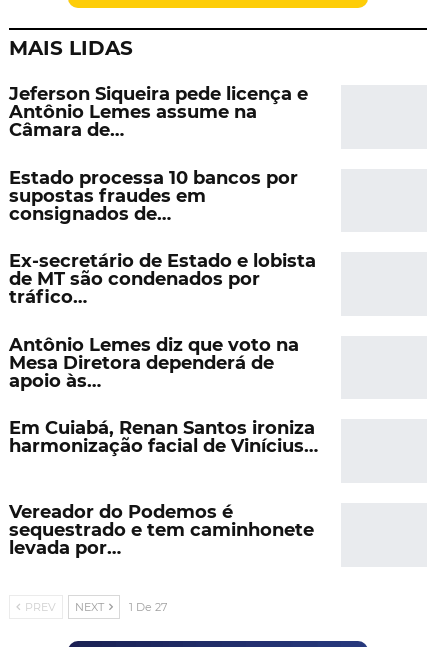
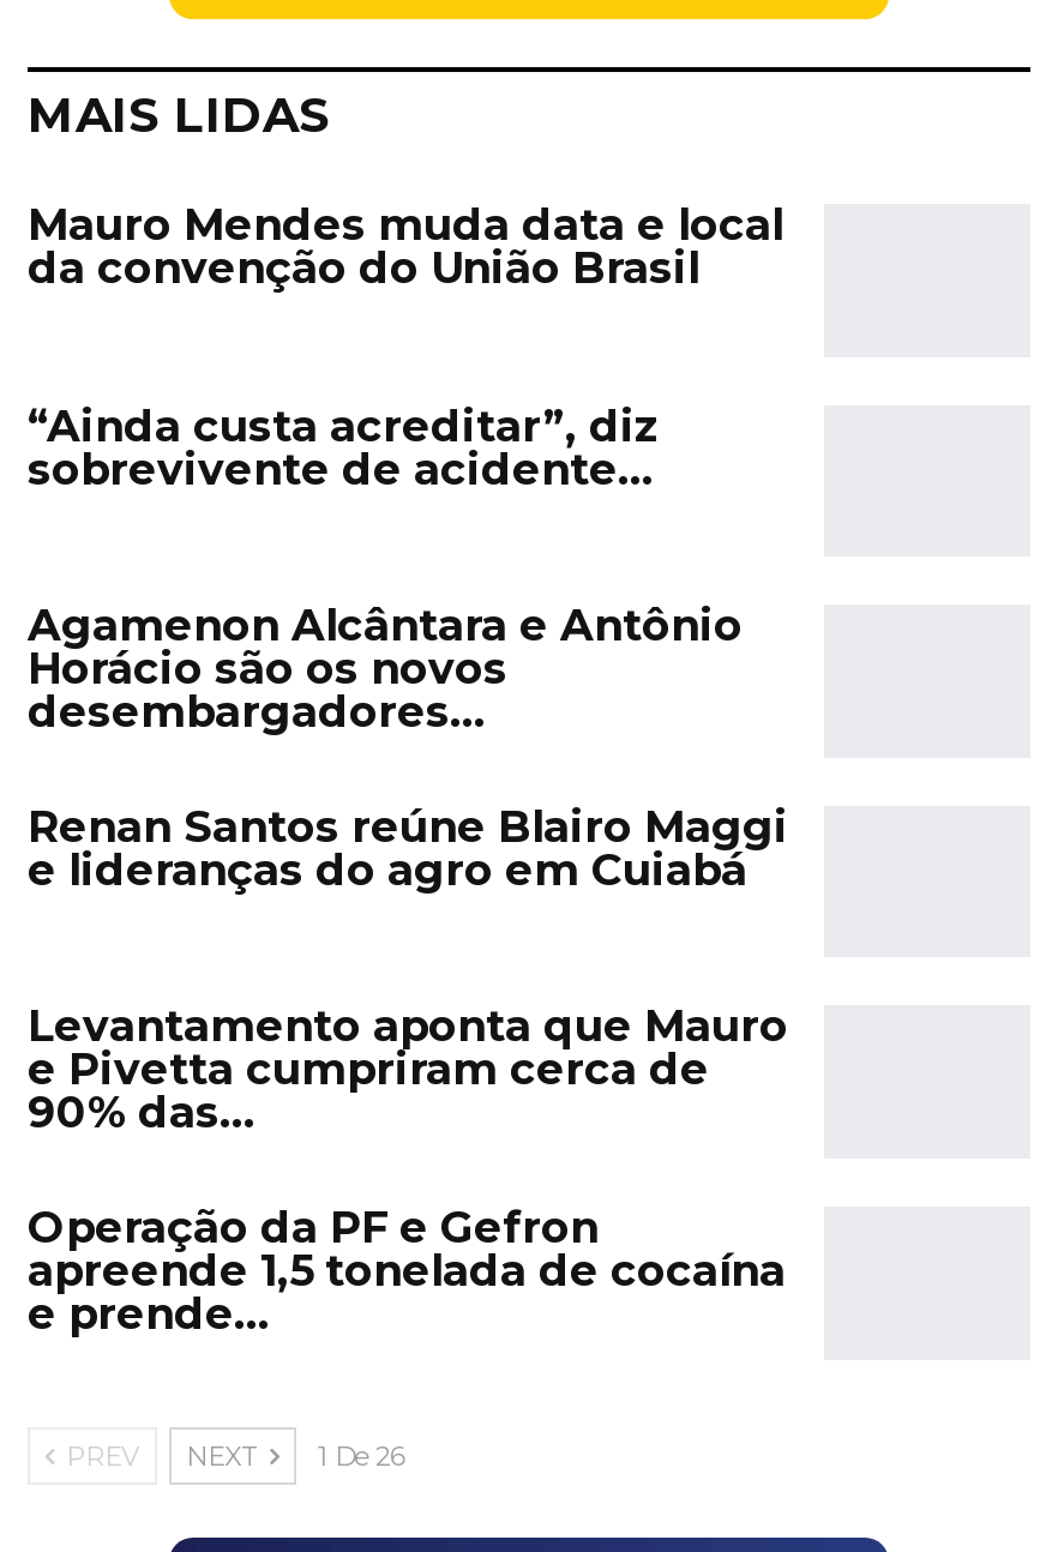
- Jeferson Siqueira pede licença e
- Antônio Lemes assume na
- Câmara de…
+ Mauro Mendes muda data e local
+ da convenção do União Brasil

- Estado processa 10 bancos por
- supostas fraudes em
- consignados de…
+ “Ainda custa acreditar”, diz
+ sobrevivente de acidente…

- Ex-secretário de Estado e lobista
- de MT são condenados por
- tráfico…
+ Agamenon Alcântara e Antônio
+ Horácio são os novos
+ desembargadores…

- Antônio Lemes diz que voto na
- Mesa Diretora dependerá de
- apoio às…
+ Renan Santos reúne Blairo Maggi
+ e lideranças do agro em Cuiabá

- Em Cuiabá, Renan Santos ironiza
- harmonização facial de Vinícius…
+ Levantamento aponta que Mauro
+ e Pivetta cumpriram cerca de
+ 90% das…

- Vereador do Podemos é
- sequestrado e tem caminhonete
- levada por…
+ Operação da PF e Gefron
+ apreende 1,5 tonelada de cocaína
+ e prende…

- PREV NEXT 1 De 27
+ PREV NEXT 1 De 26
